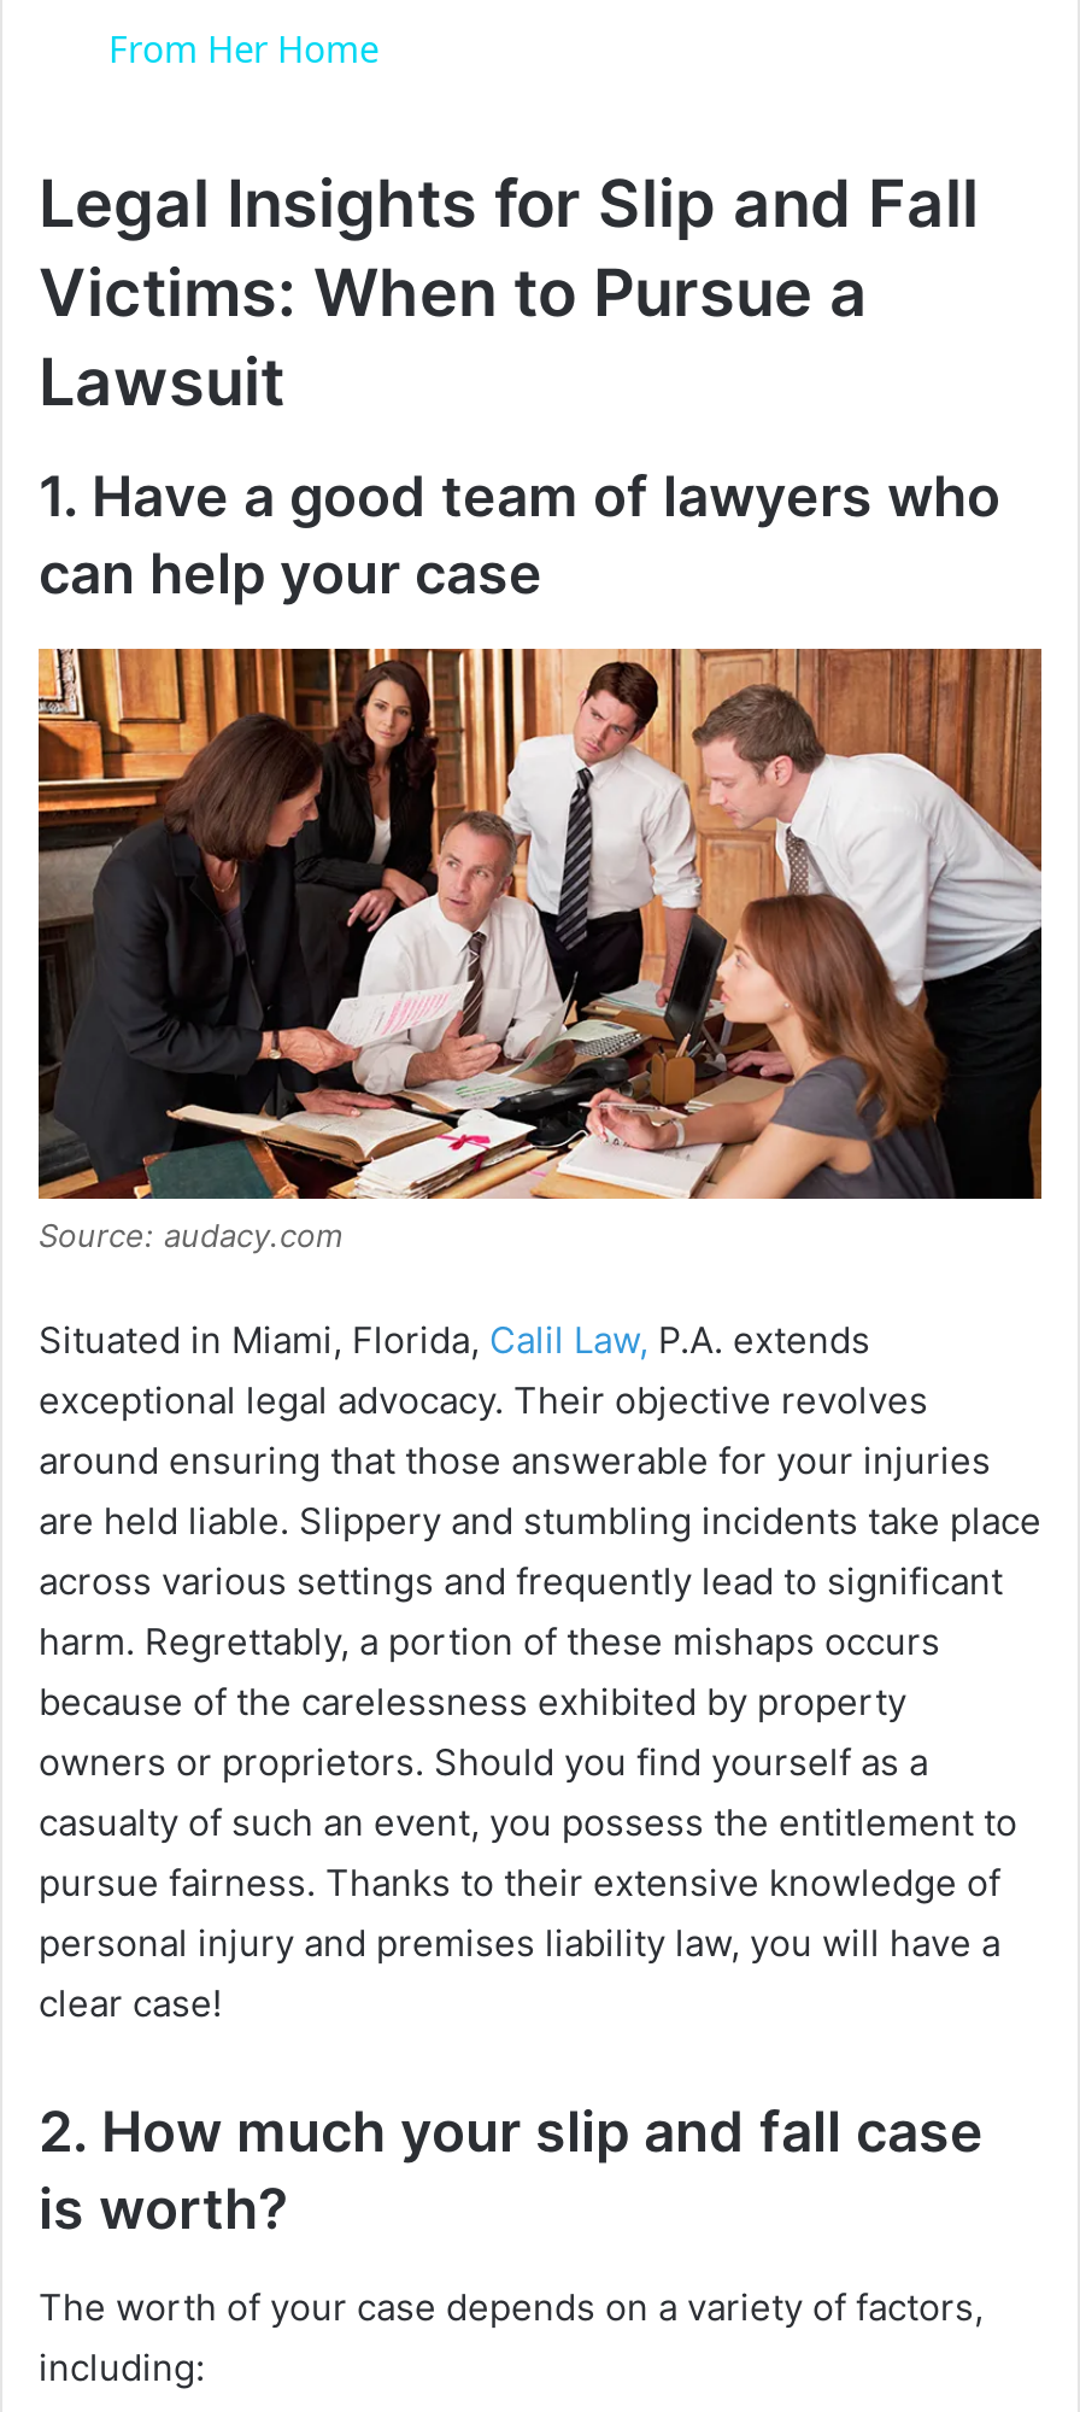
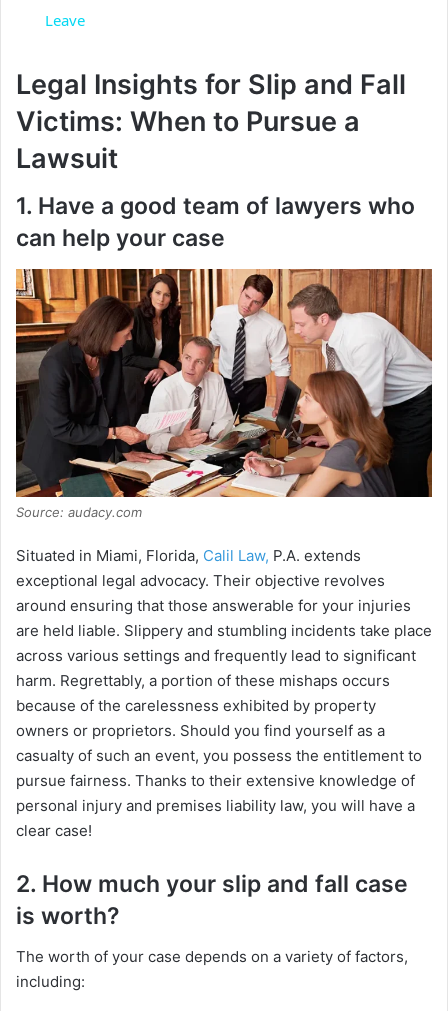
- From Her Home
+ Leave
